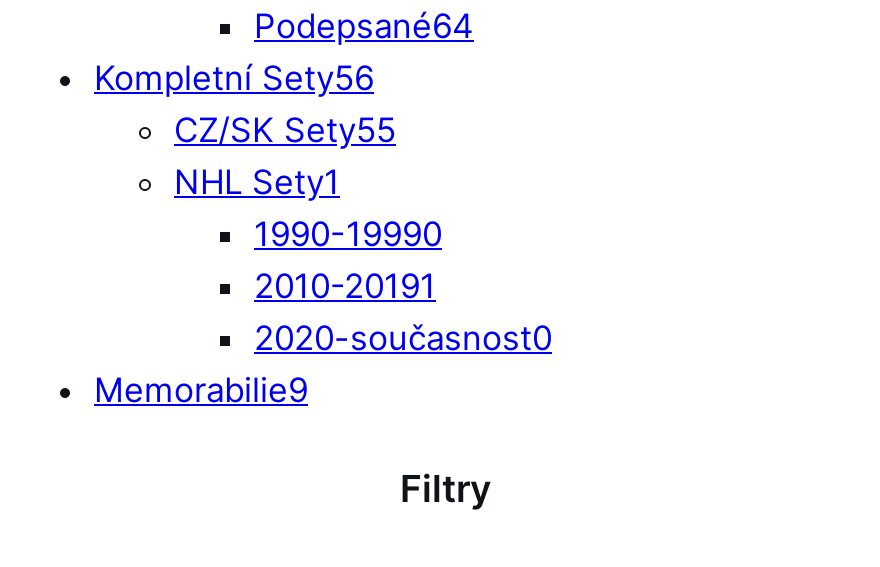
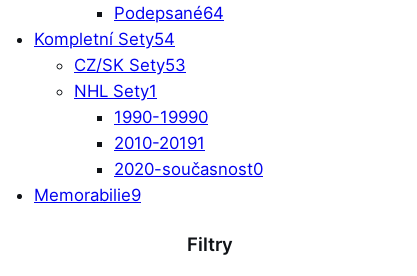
- Kompletní Sety56
+ Kompletní Sety54

- CZ/SK Sety55
+ CZ/SK Sety53
